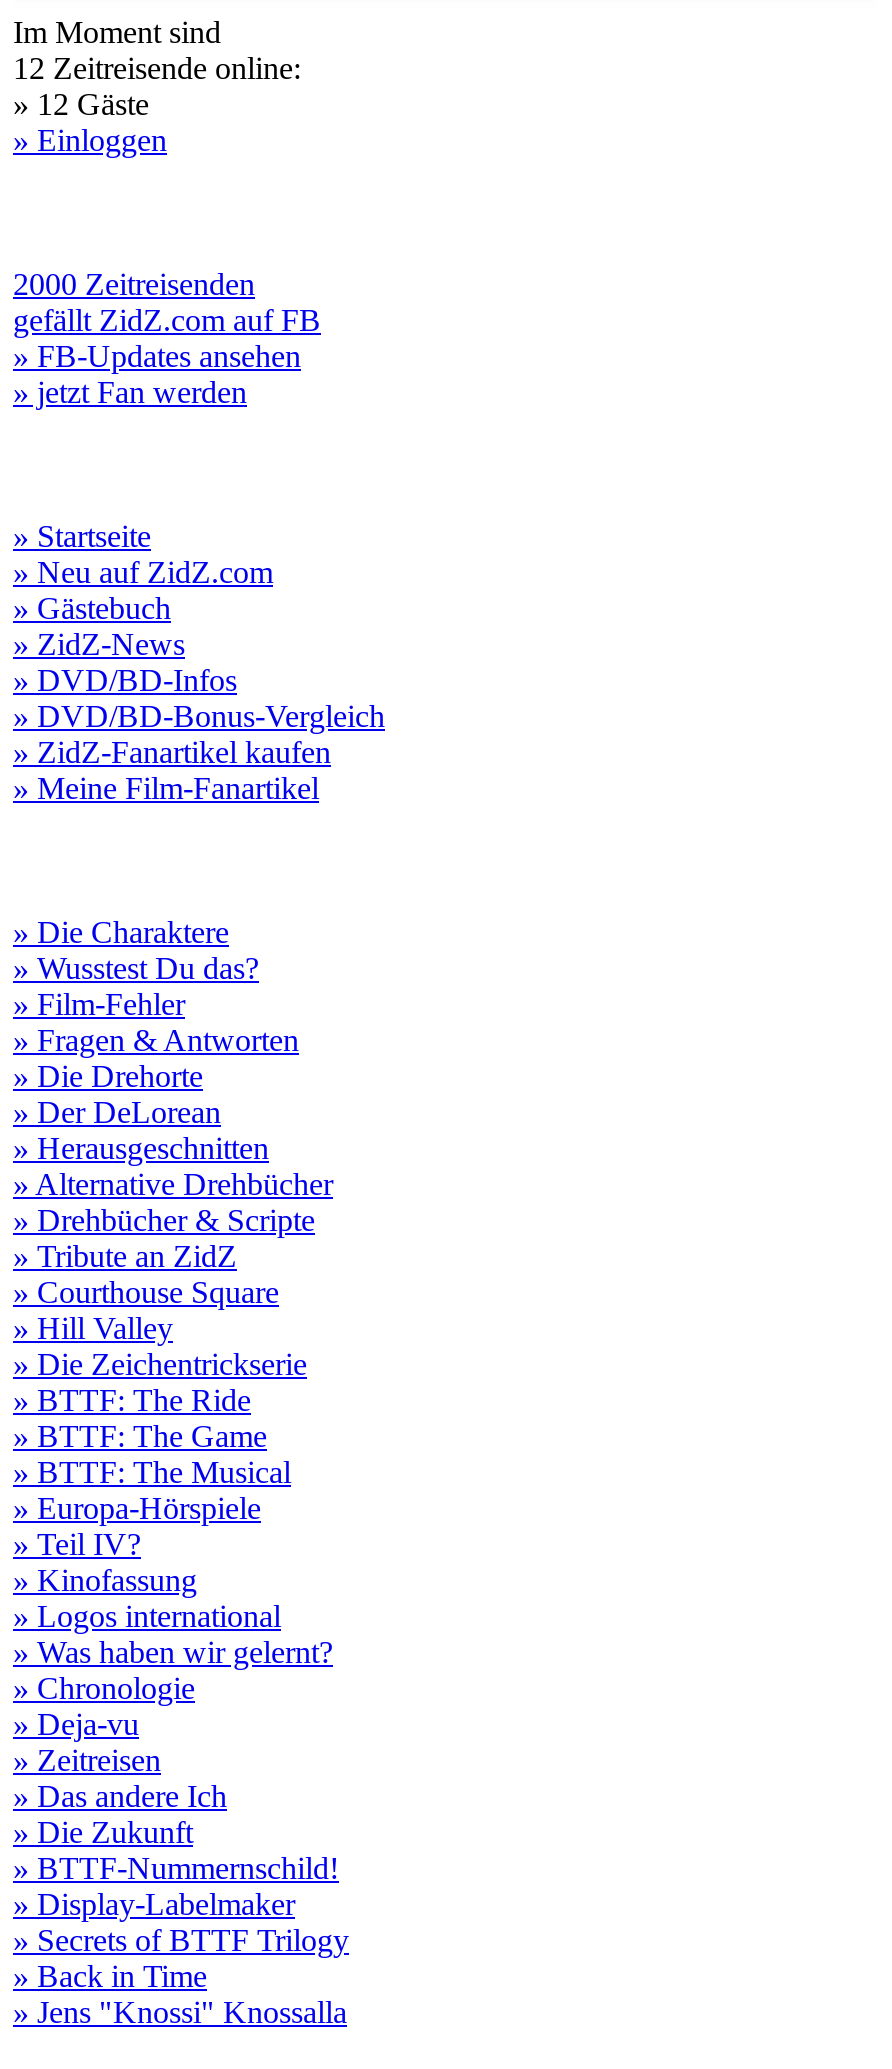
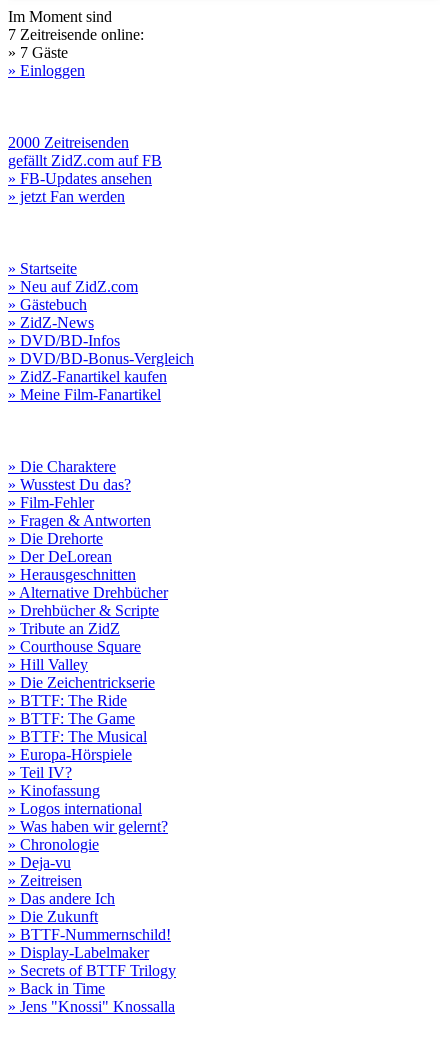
- 12 Zeitreisende online:
+ 7 Zeitreisende online:

- » 12 Gäste
+ » 7 Gäste
